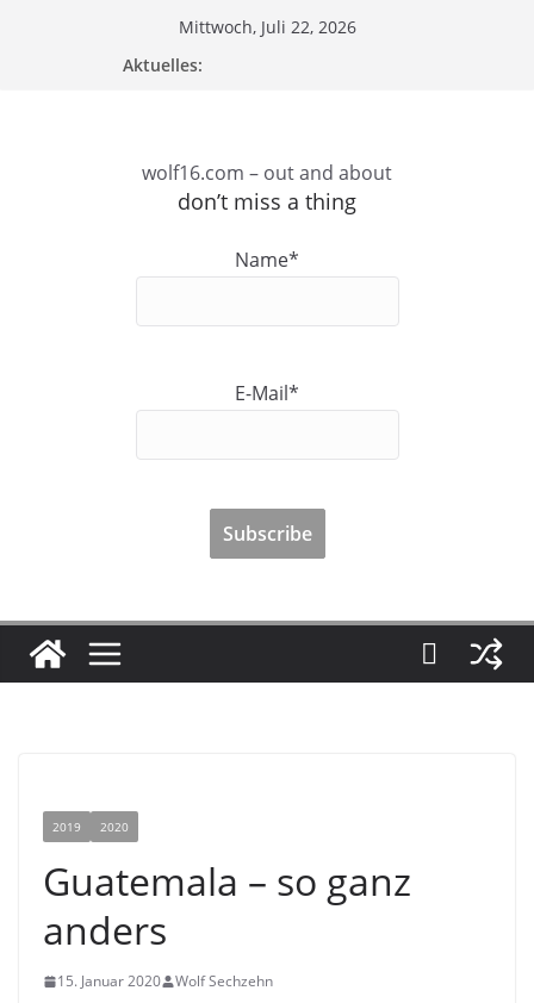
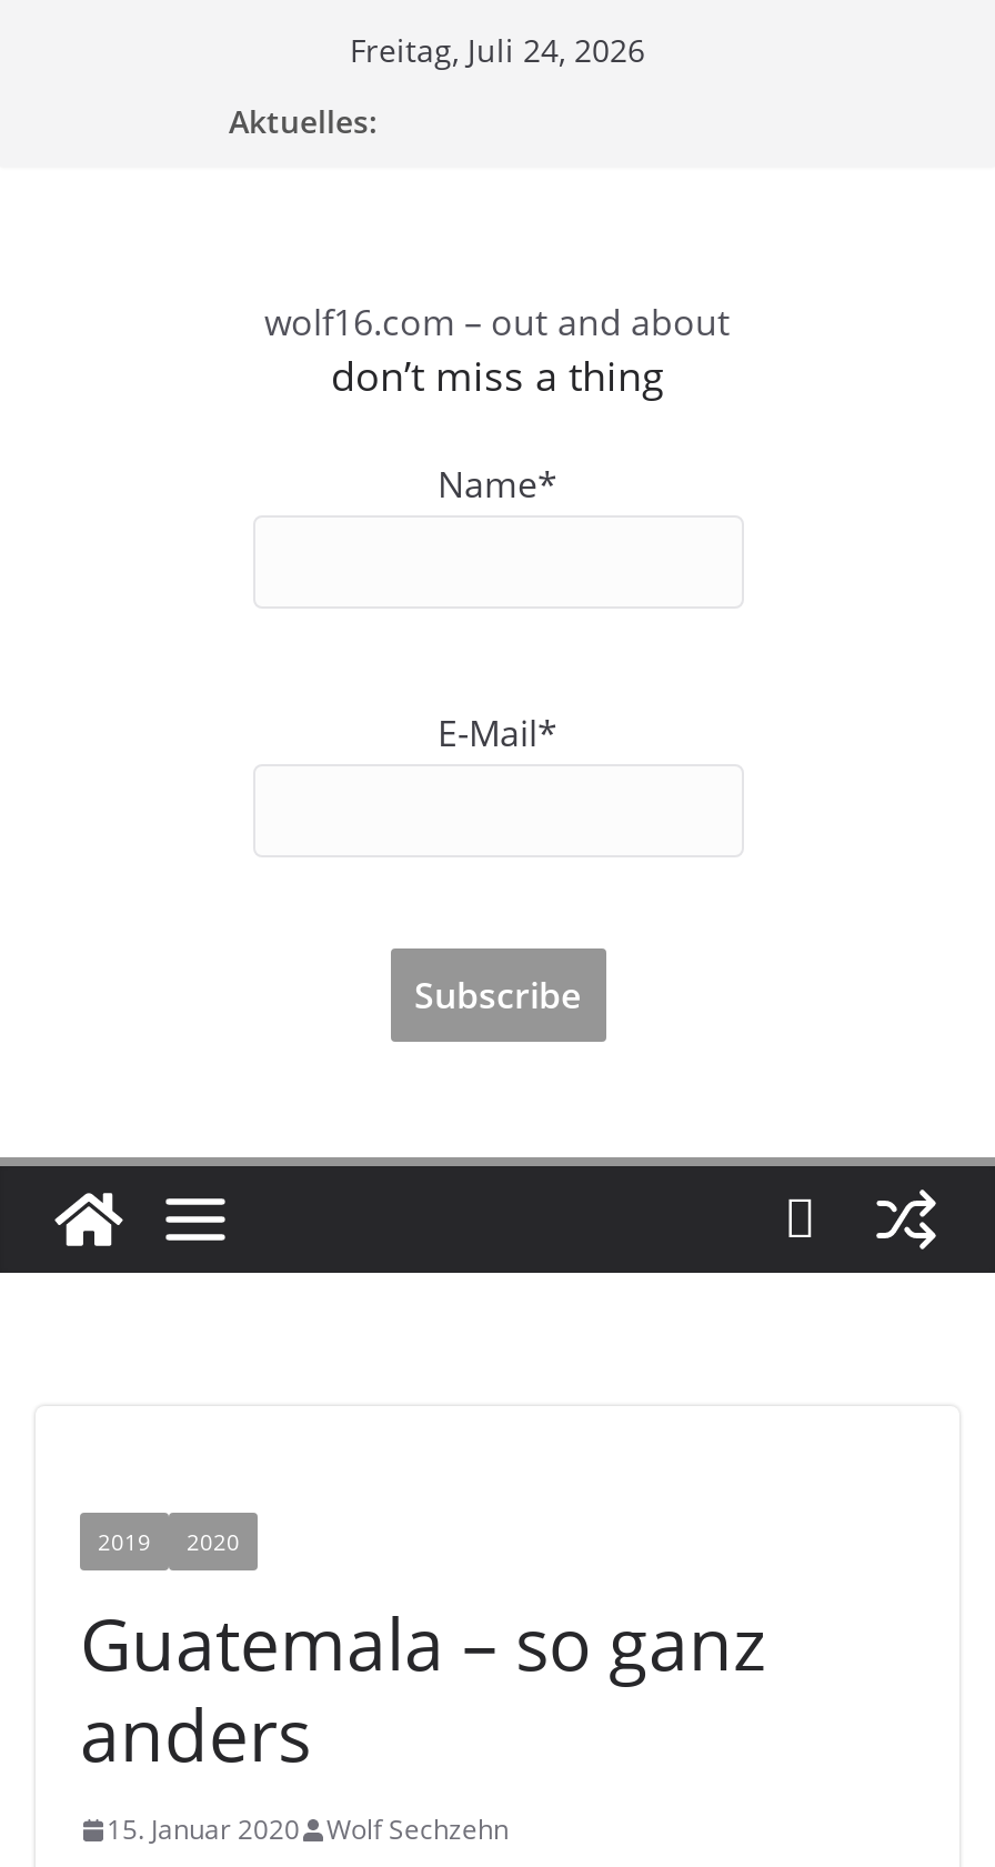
- Mittwoch, Juli 22, 2026
+ Freitag, Juli 24, 2026
